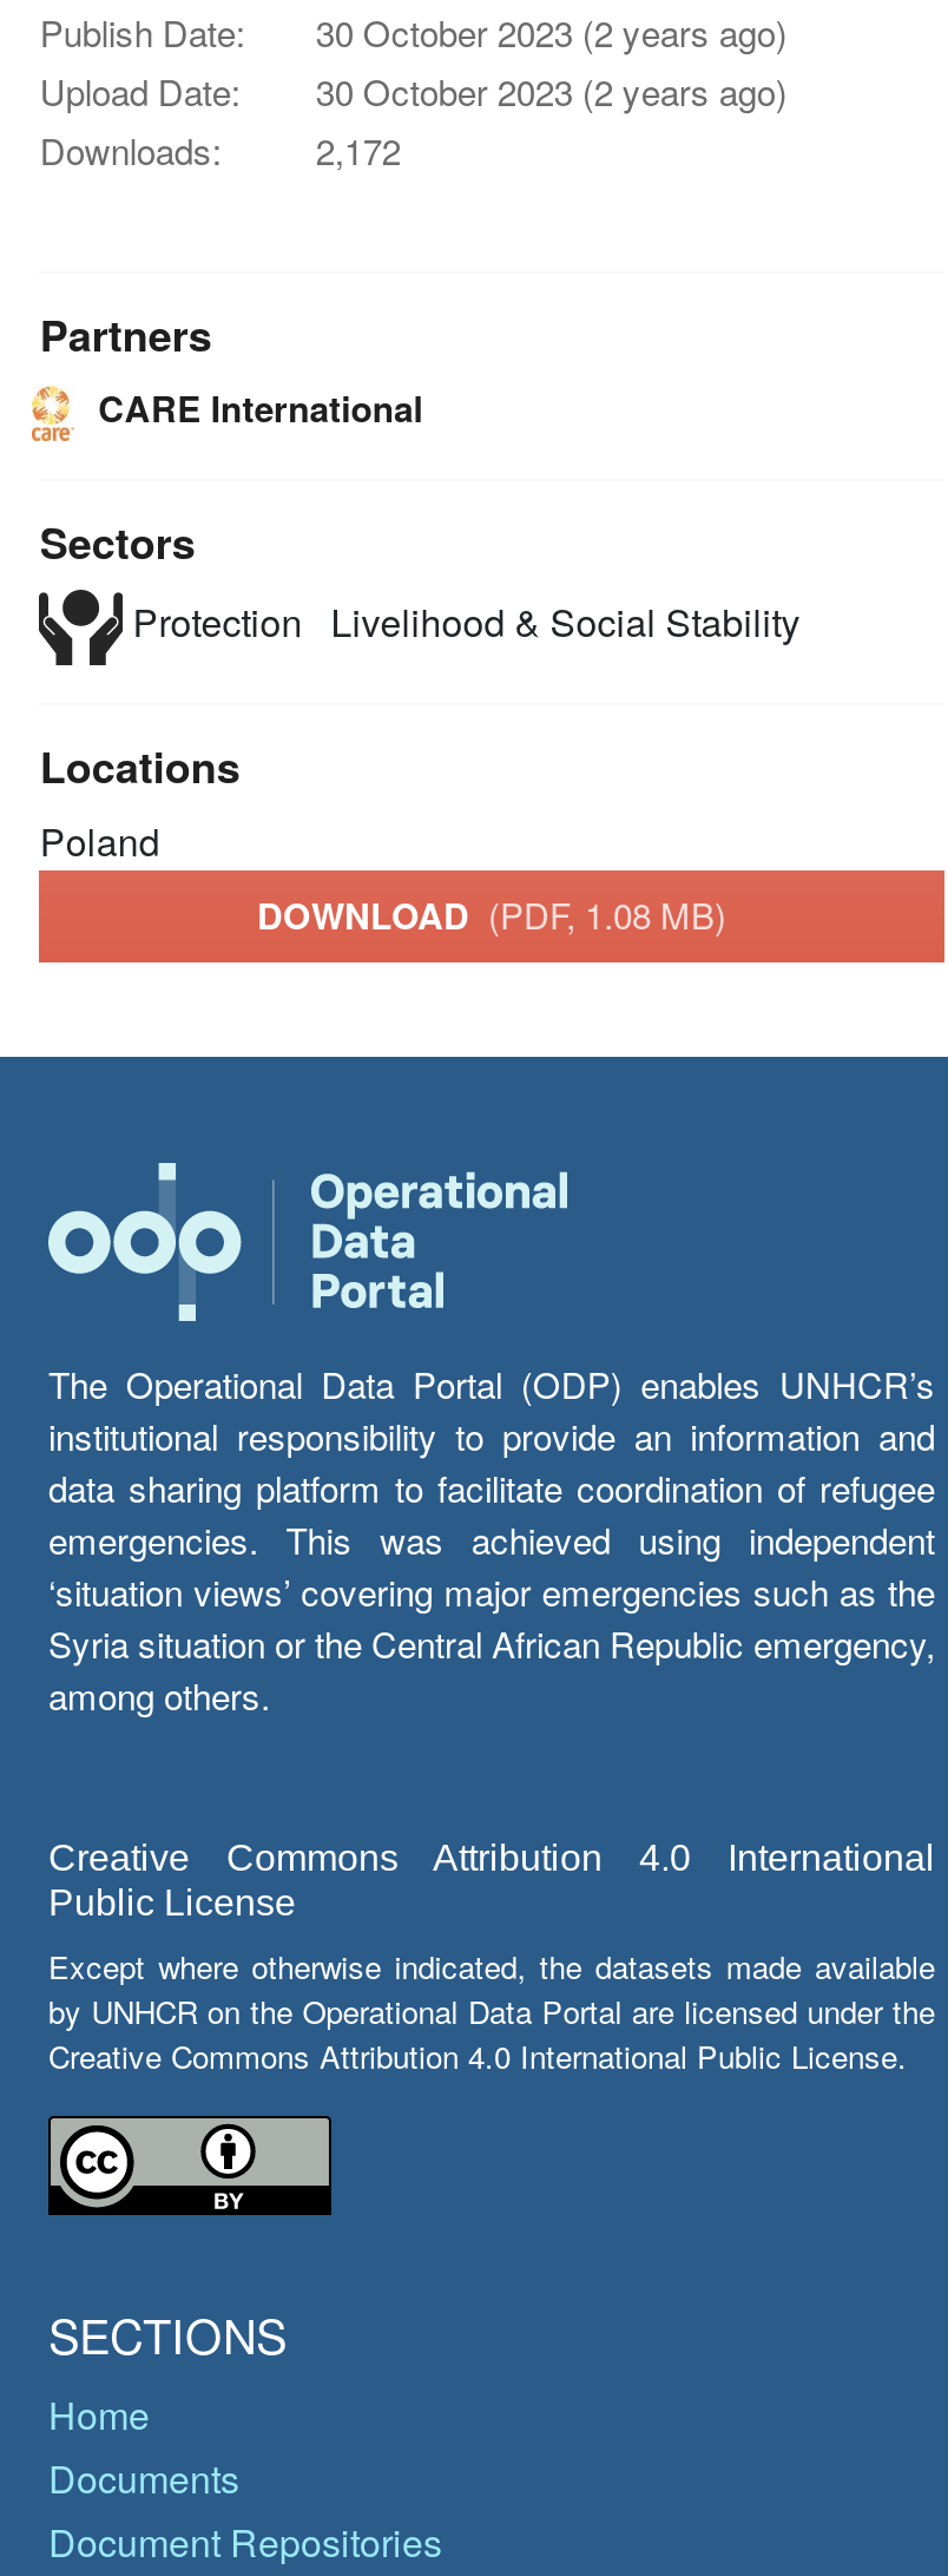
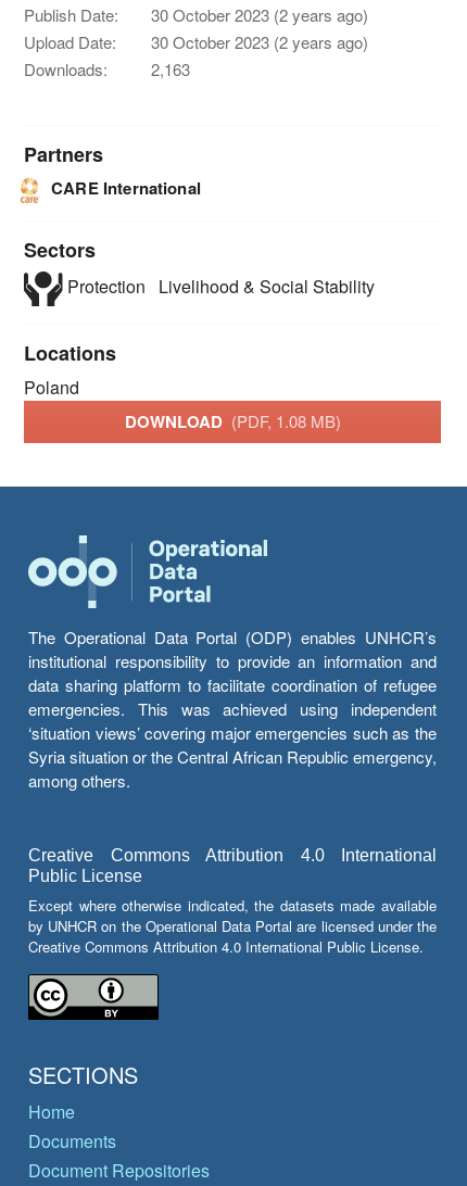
- Downloads: 2,172
+ Downloads: 2,163
